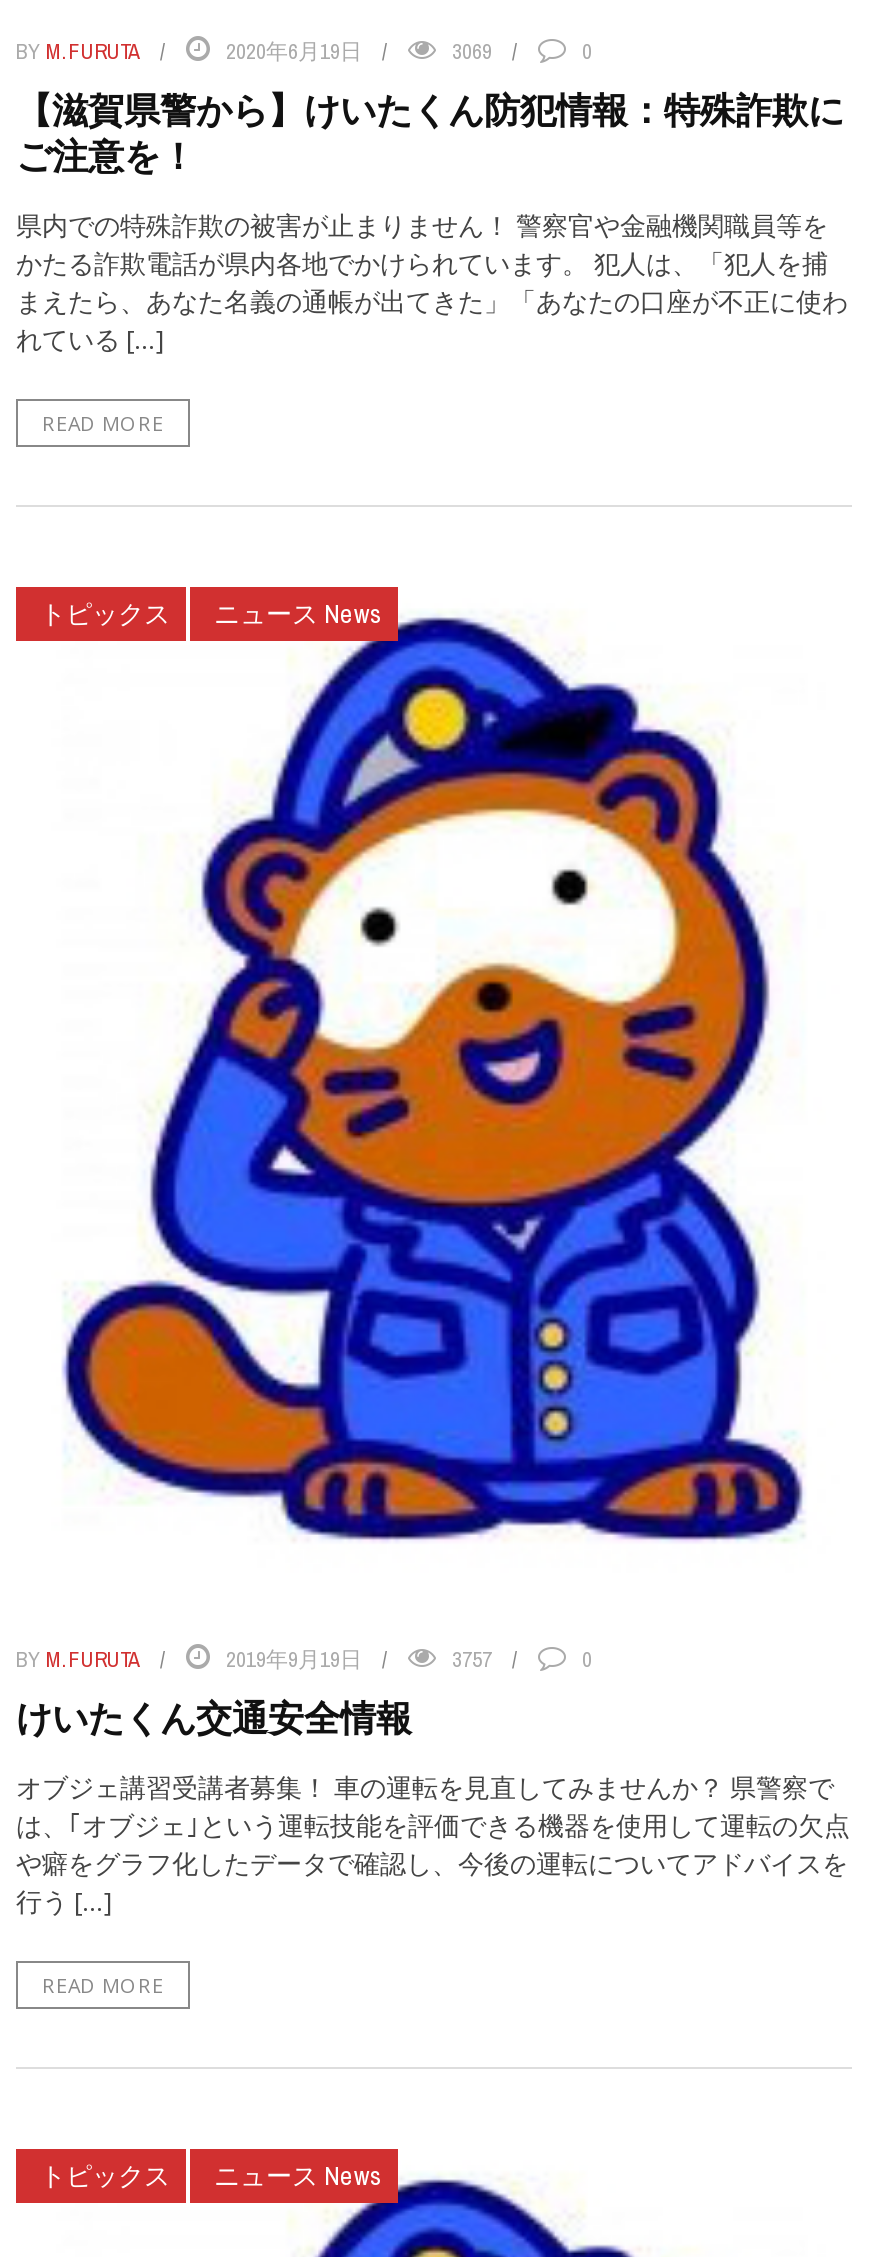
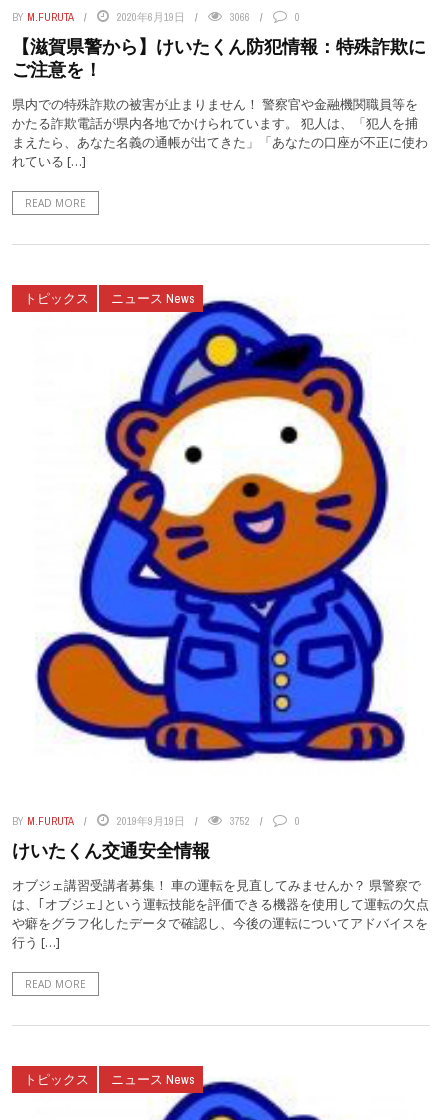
- 3069
+ 3066

- 3757
+ 3752
